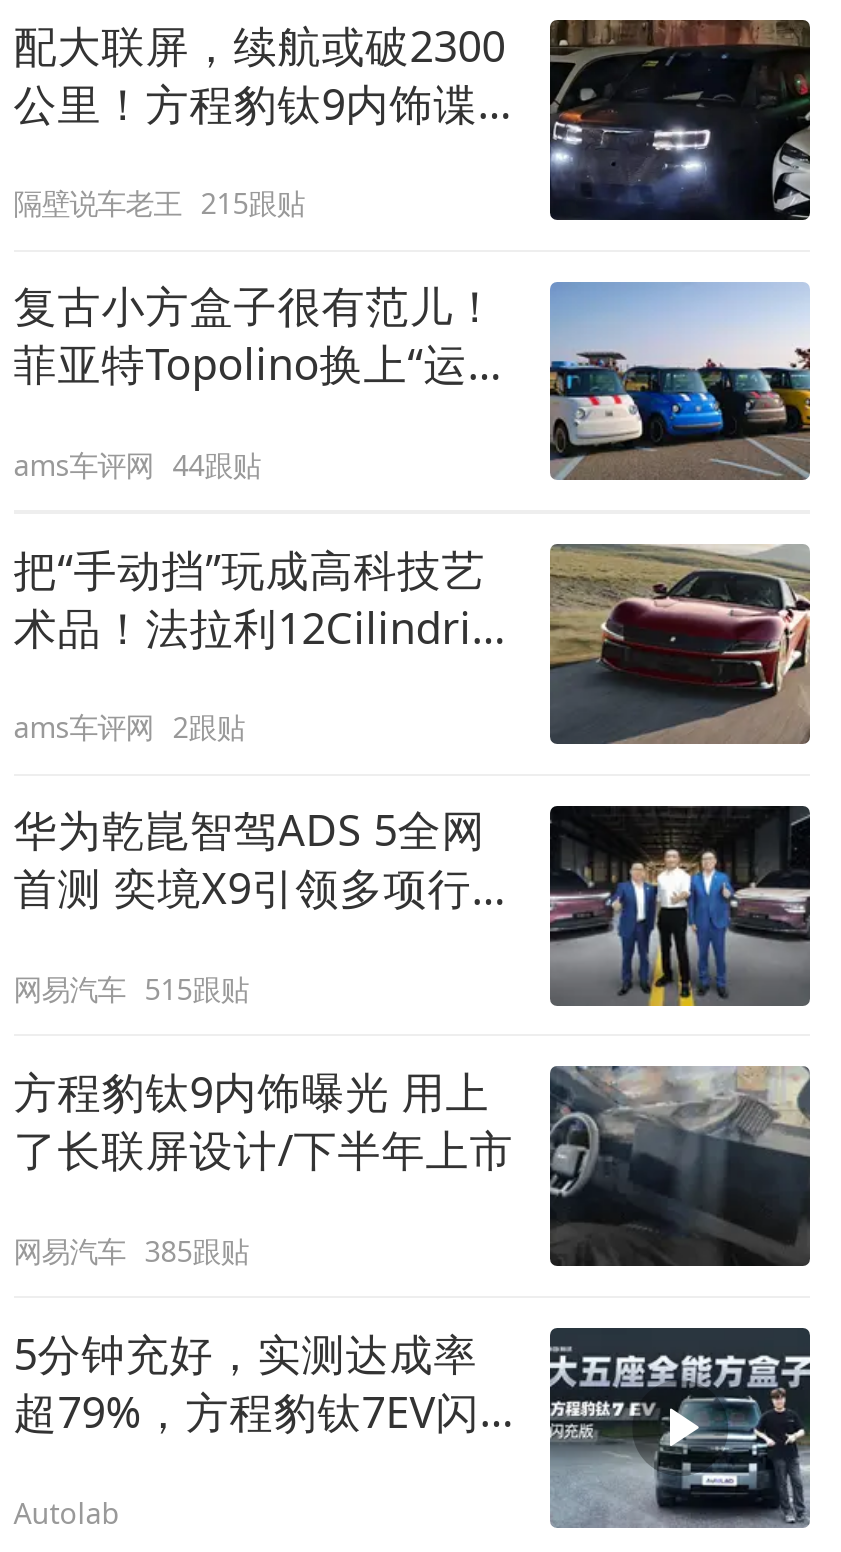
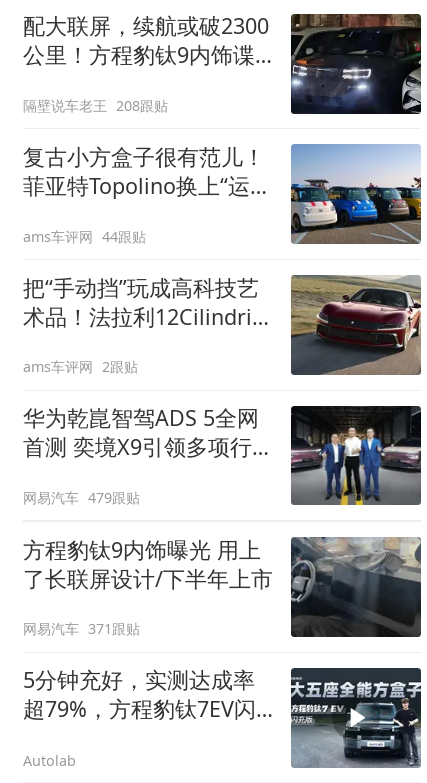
- 隔壁说车老王 215跟贴
+ 隔壁说车老王 208跟贴

- 网易汽车 515跟贴
+ 网易汽车 479跟贴

- 网易汽车 385跟贴
+ 网易汽车 371跟贴
